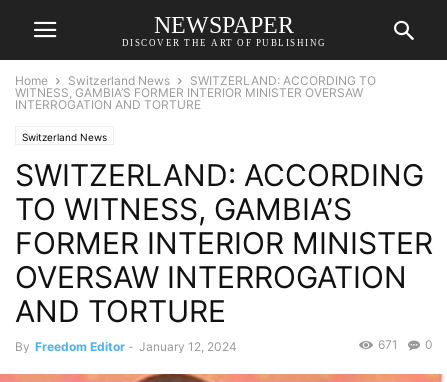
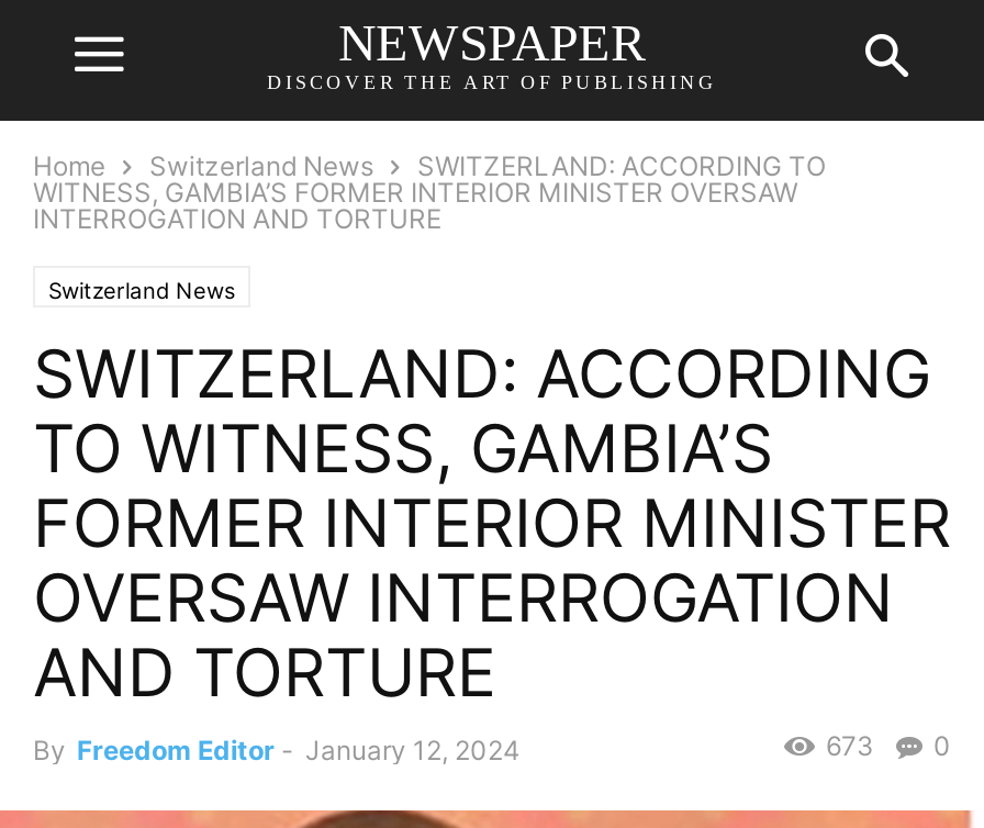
- 671 0
+ 673 0
